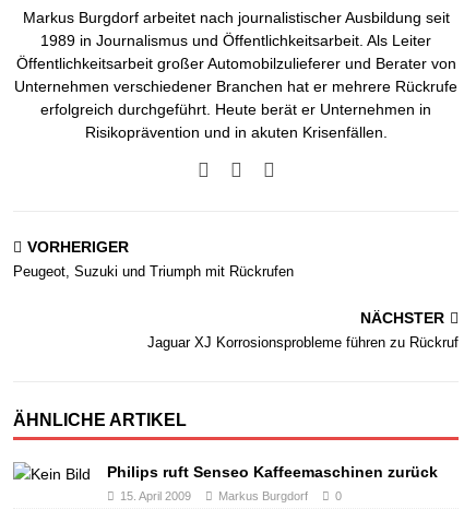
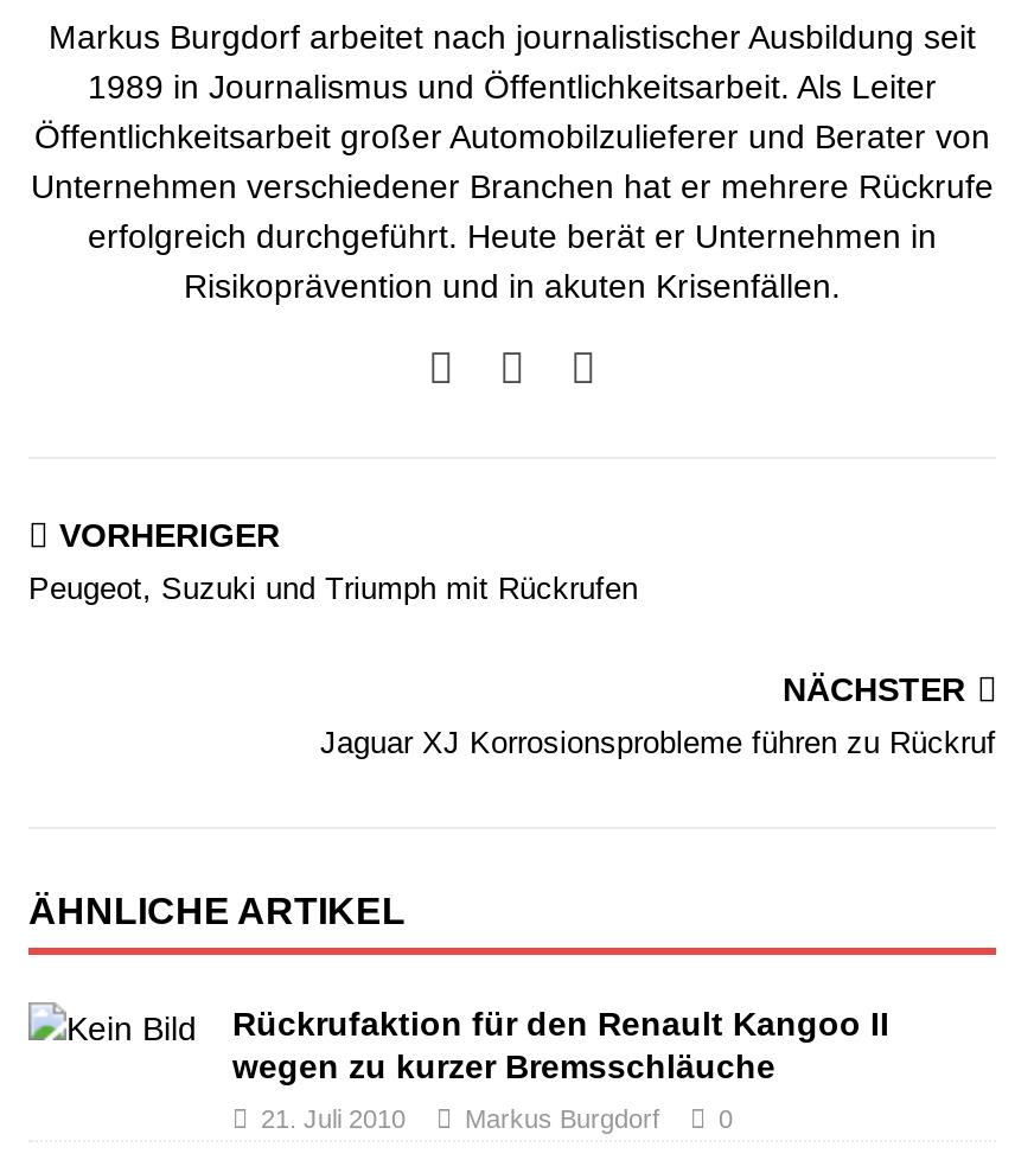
- Philips ruft Senseo Kaffeemaschinen zurück
+ Rückrufaktion für den Renault Kangoo II
+ wegen zu kurzer Bremsschläuche

- 15. April 2009
+ 21. Juli 2010
